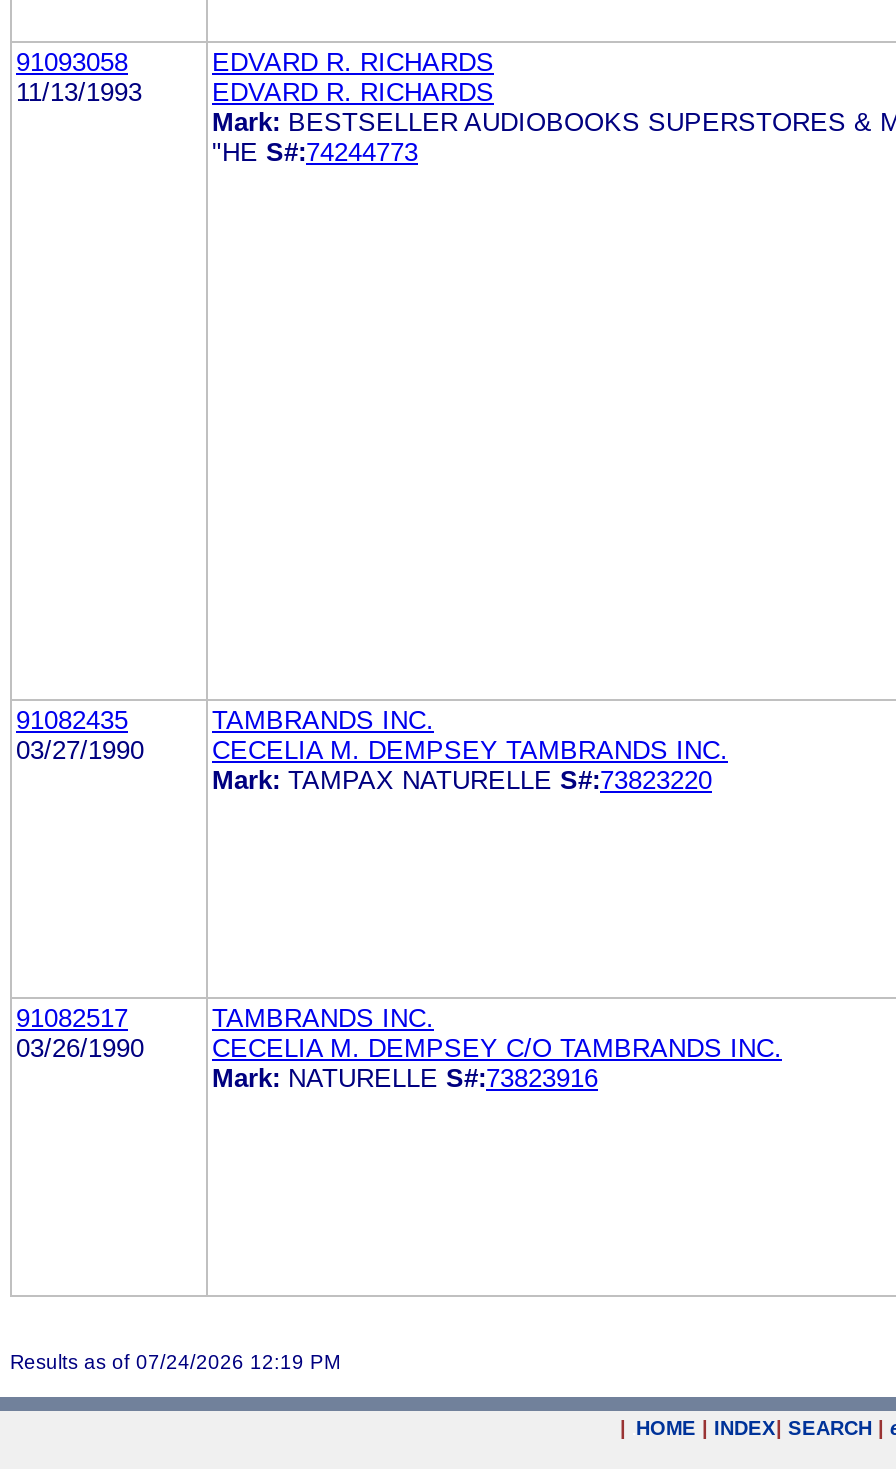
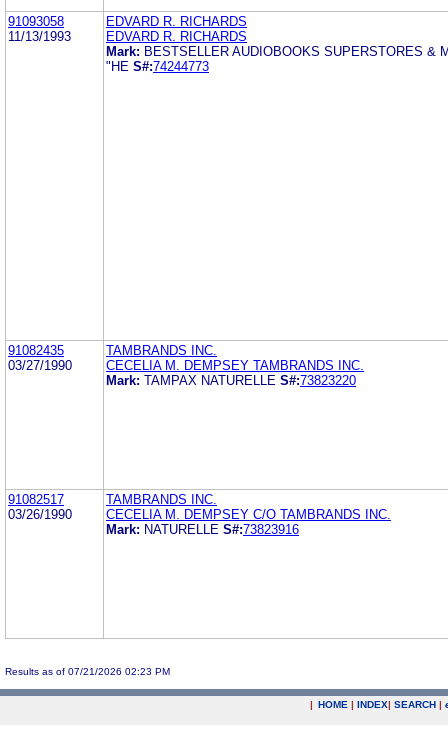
- Results as of 07/24/2026 12:19 PM
+ Results as of 07/21/2026 02:23 PM
